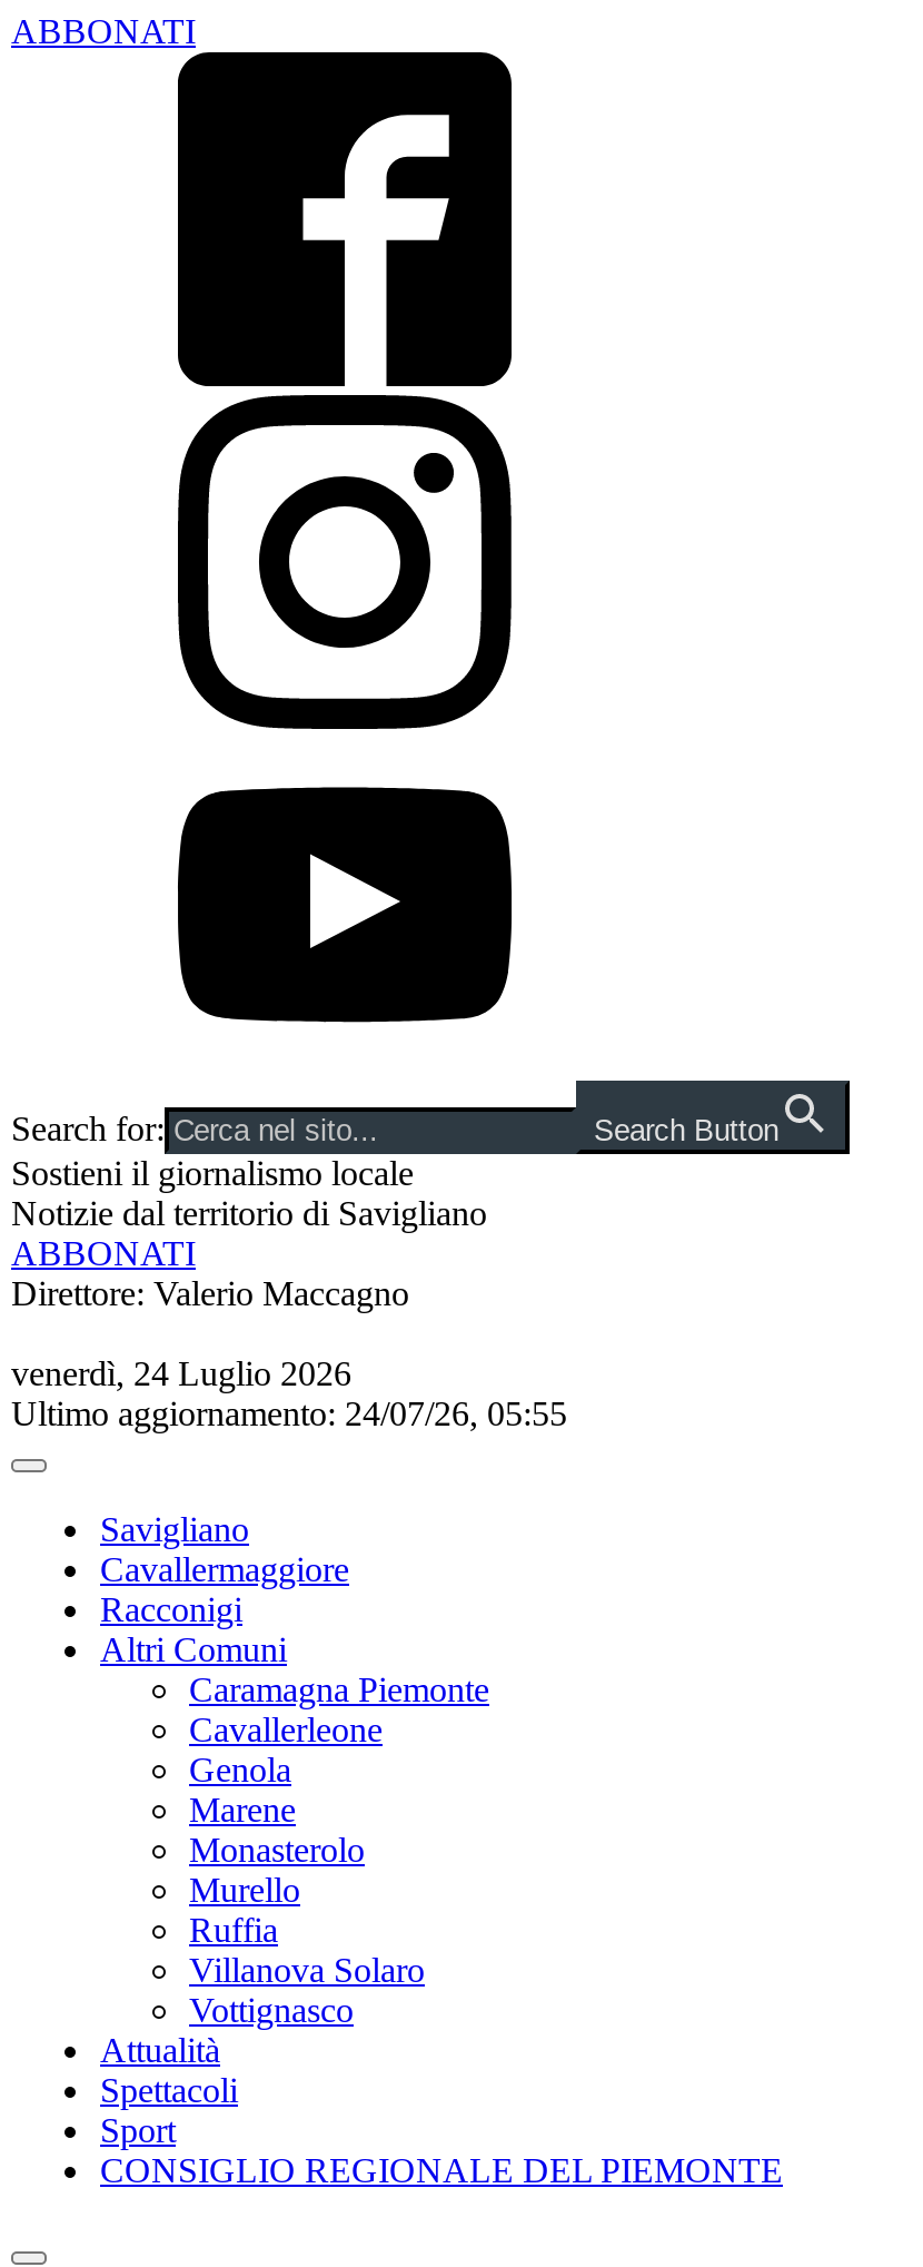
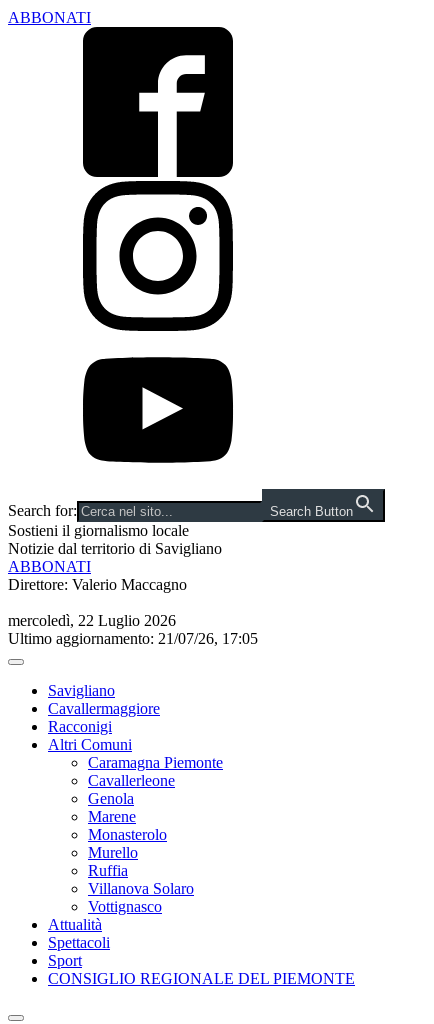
- venerdì, 24 Luglio 2026
+ mercoledì, 22 Luglio 2026

- Ultimo aggiornamento: 24/07/26, 05:55
+ Ultimo aggiornamento: 21/07/26, 17:05
